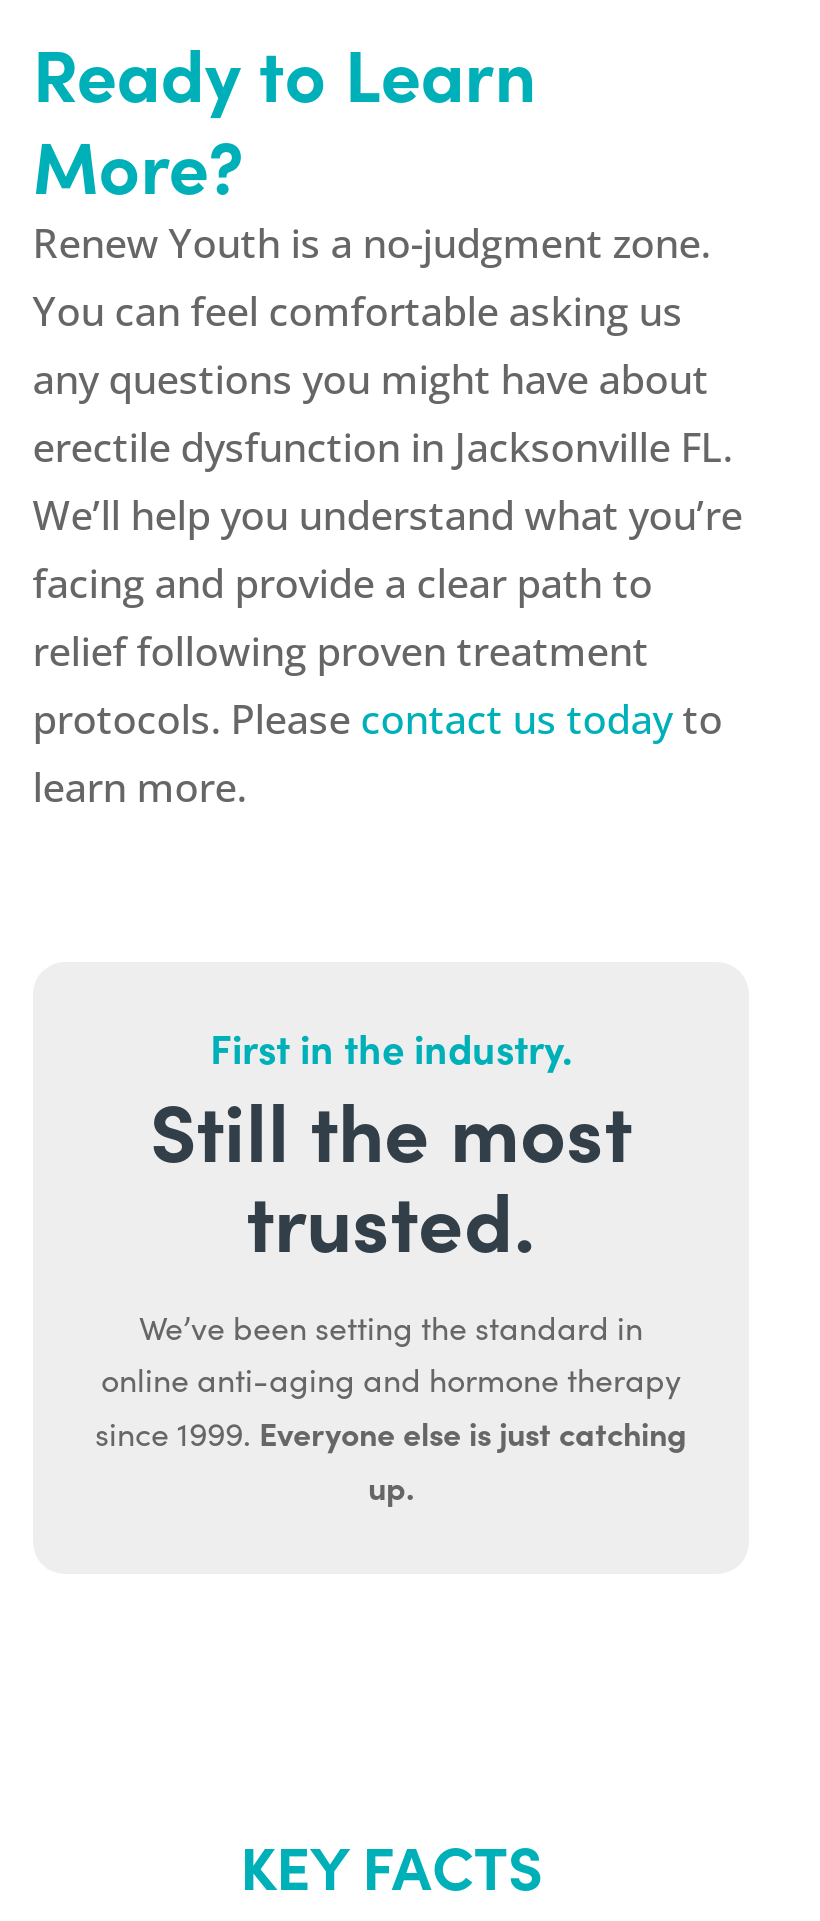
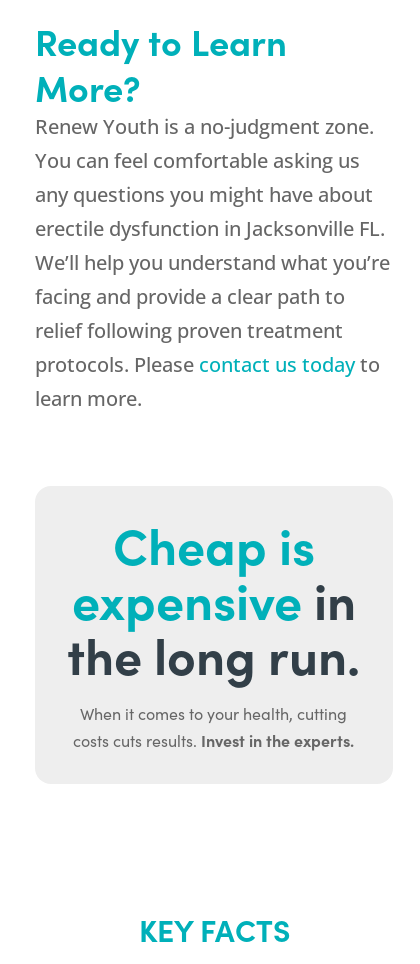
- First in the industry.
- Still the most
- trusted.
- We’ve been setting the standard in
- online anti-aging and hormone therapy
- since 1999. Everyone else is just catching
- up.
+ Cheap is
+ expensivein
+ the long run.
+ When it comes to your health, cutting
+ costs cuts results. Invest in the experts.
